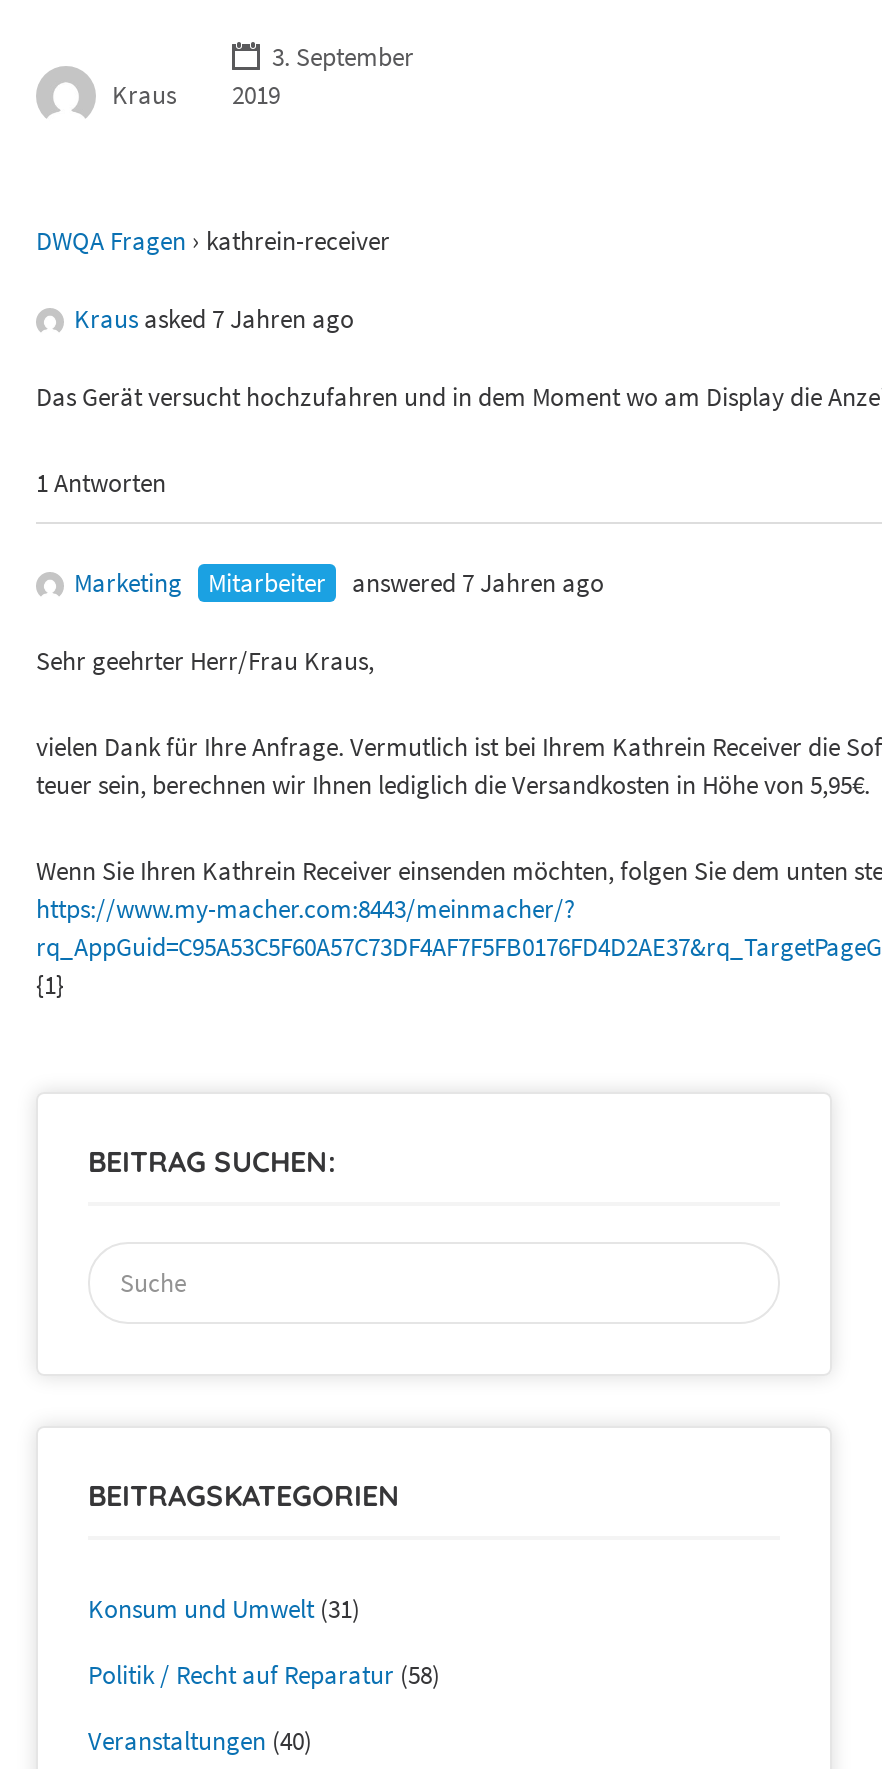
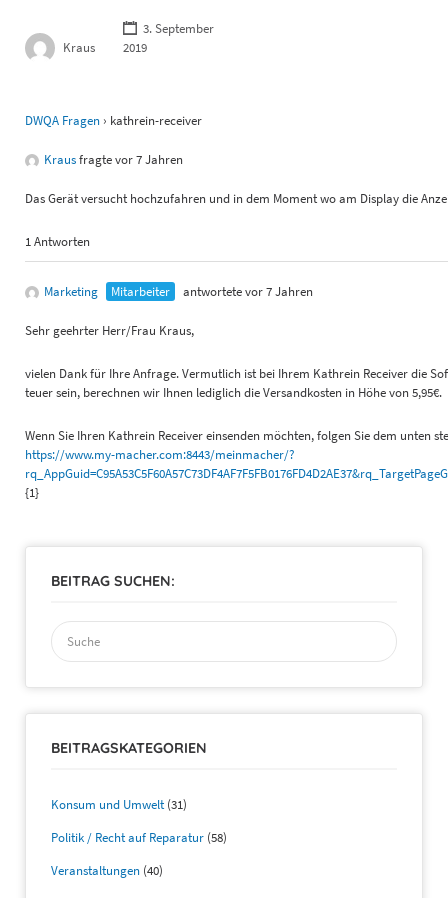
- Kraus asked 7 Jahren ago
+ Kraus fragte vor 7 Jahren

- Mitarbeiter answered 7 Jahren ago
+ Mitarbeiter antwortete vor 7 Jahren
